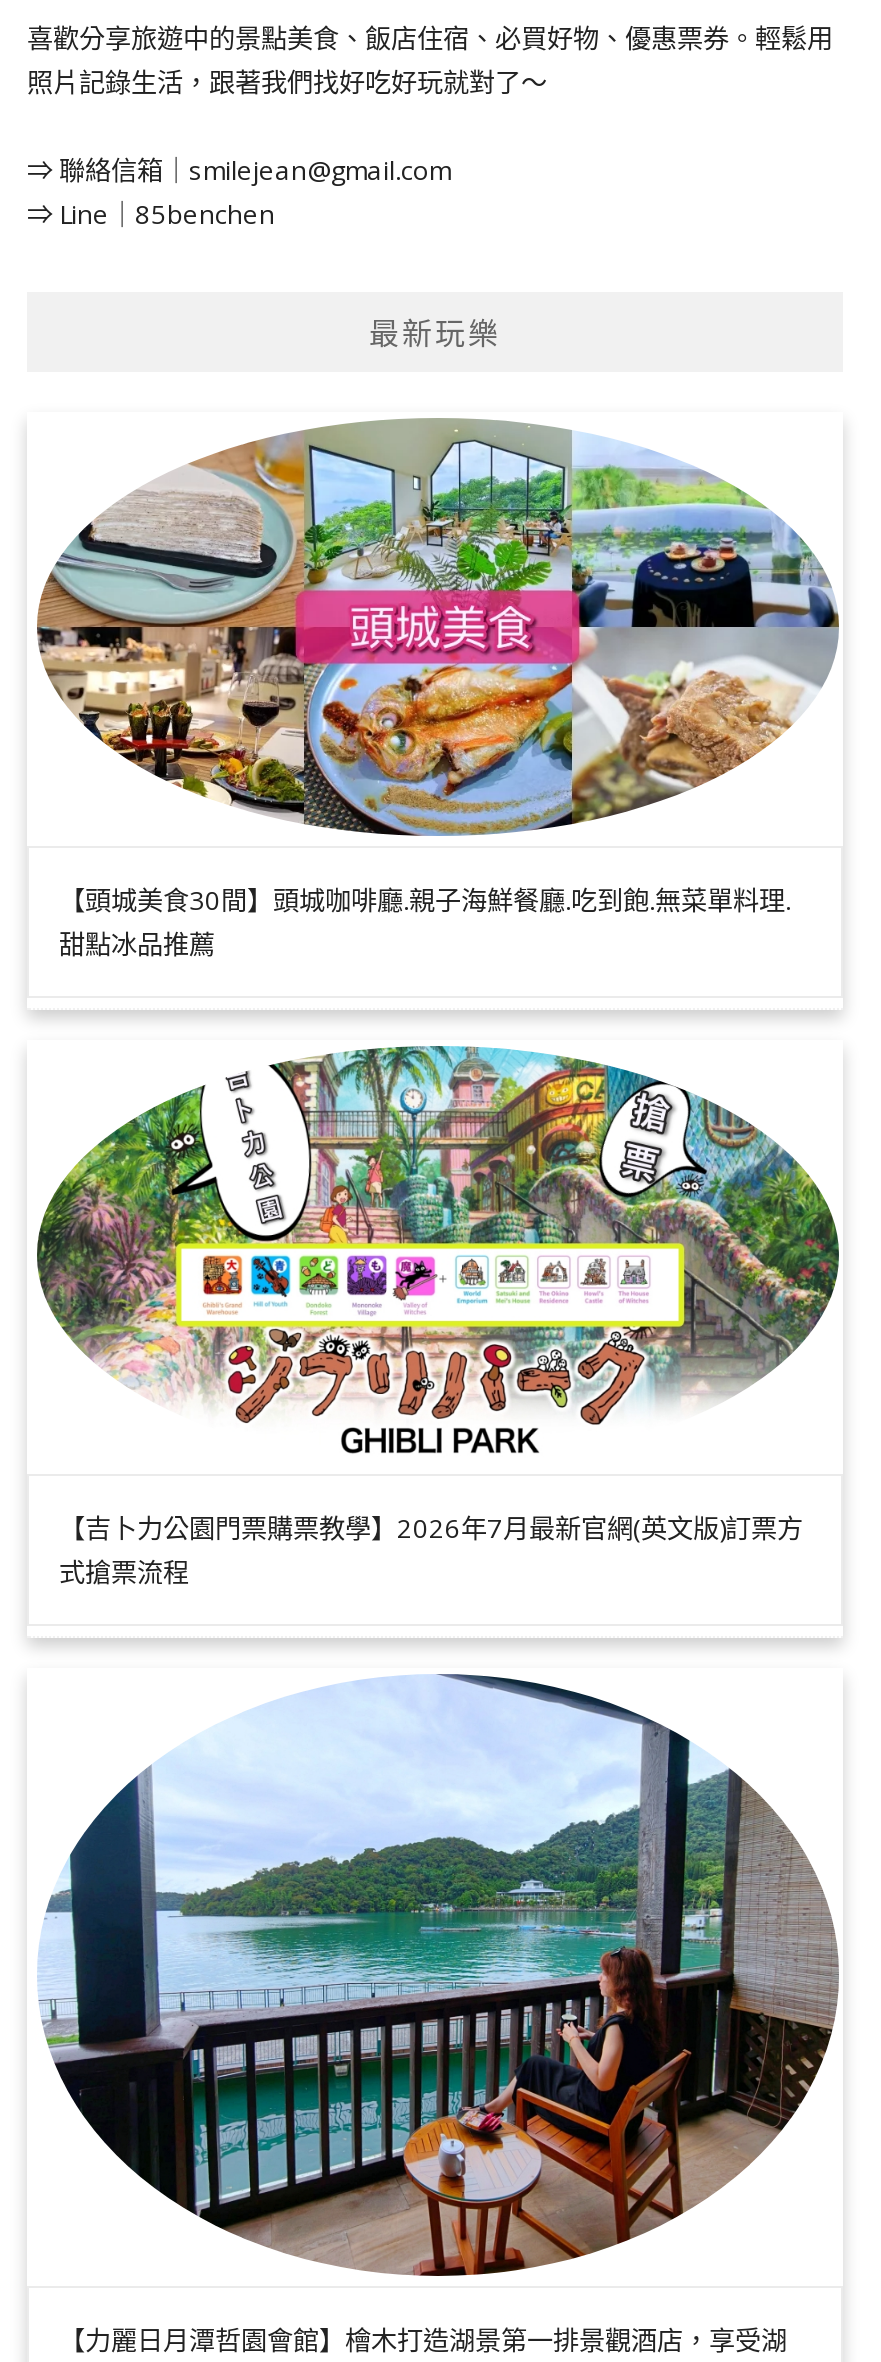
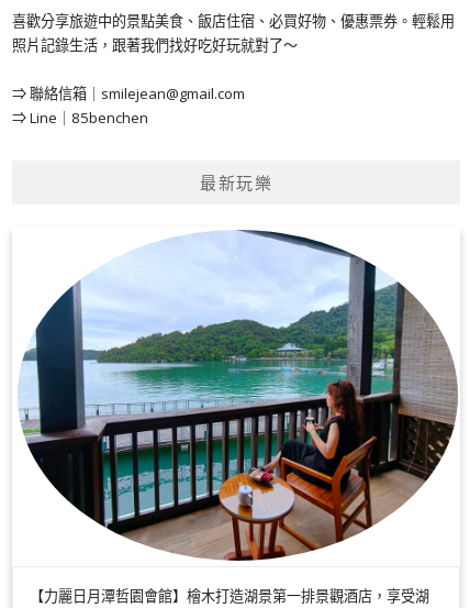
- [image]
- 【頭城美食30間】頭城咖啡廳.親子海鮮餐廳.吃到飽.無菜單料理.
- 甜點冰品推薦

- [image]
- 【吉卜力公園門票購票教學】2026年7月最新官網(英文版)訂票方
- 式搶票流程
